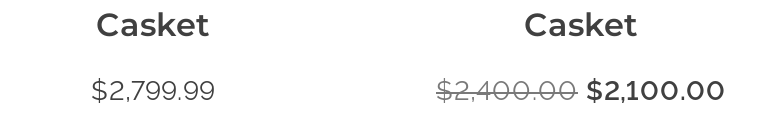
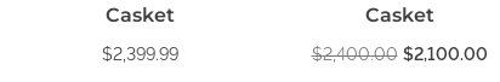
- $2,799.99
+ $2,399.99
